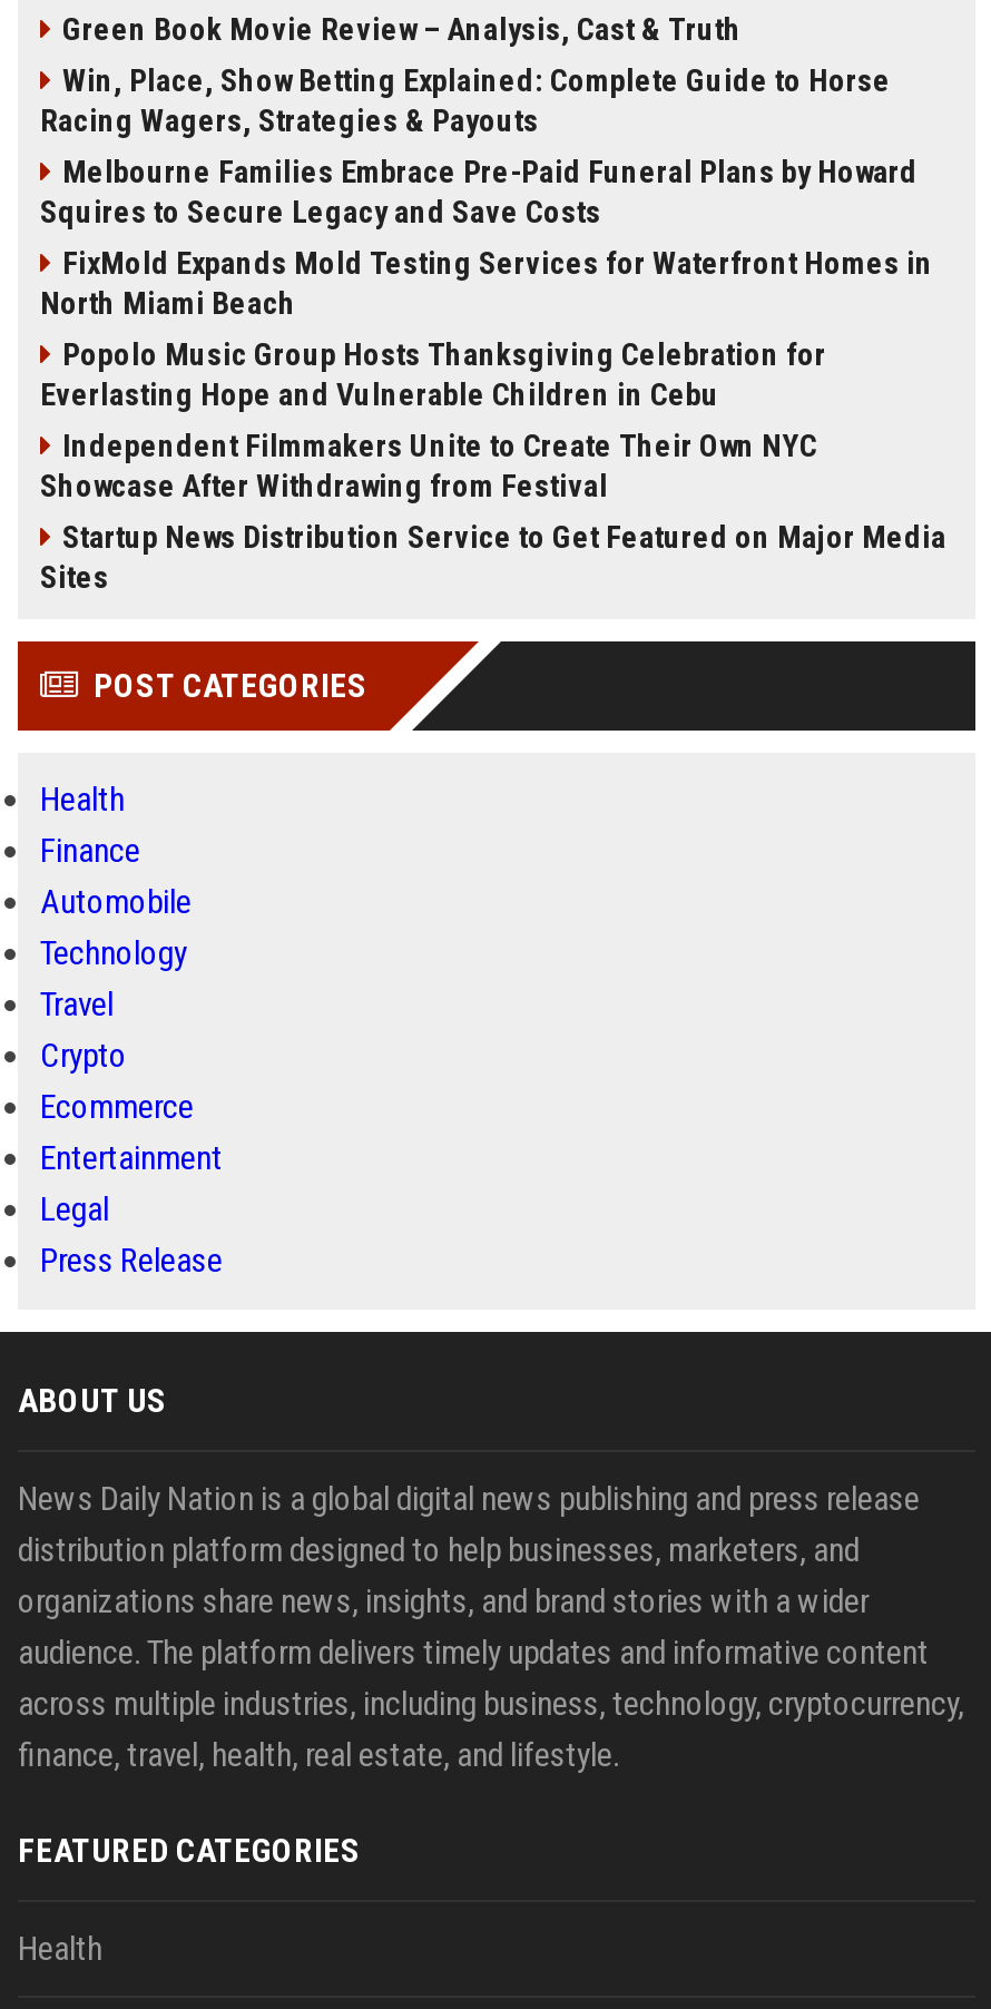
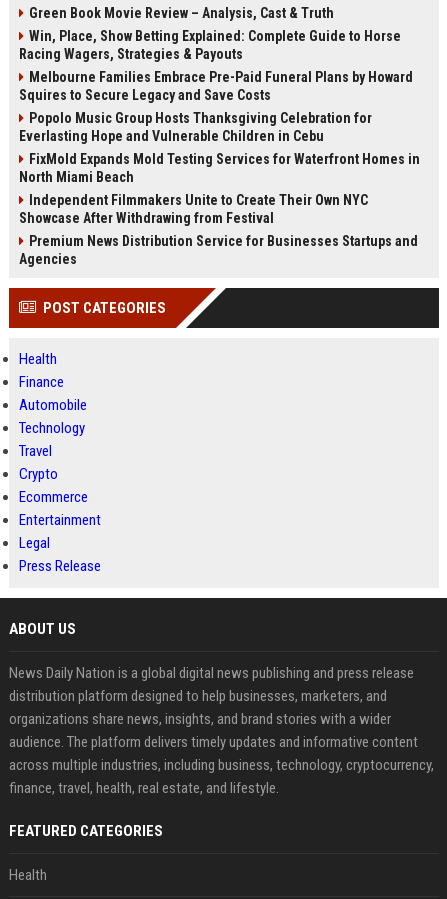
moved down: FixMold Expands Mold Testing Services for Waterfront Homes in | North Miami Beach

moved up: Popolo Music Group Hosts Thanksgiving Celebration for | Everlasting Hope and Vulnerable Children in Cebu

- Startup News Distribution Service to Get Featured on Major Media
- Sites
+ Premium News Distribution Service for Businesses Startups and
+ Agencies
